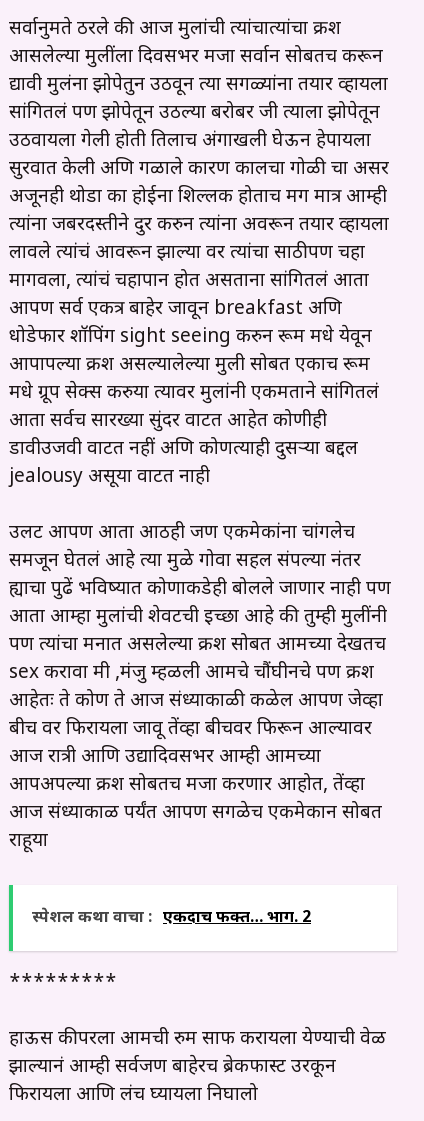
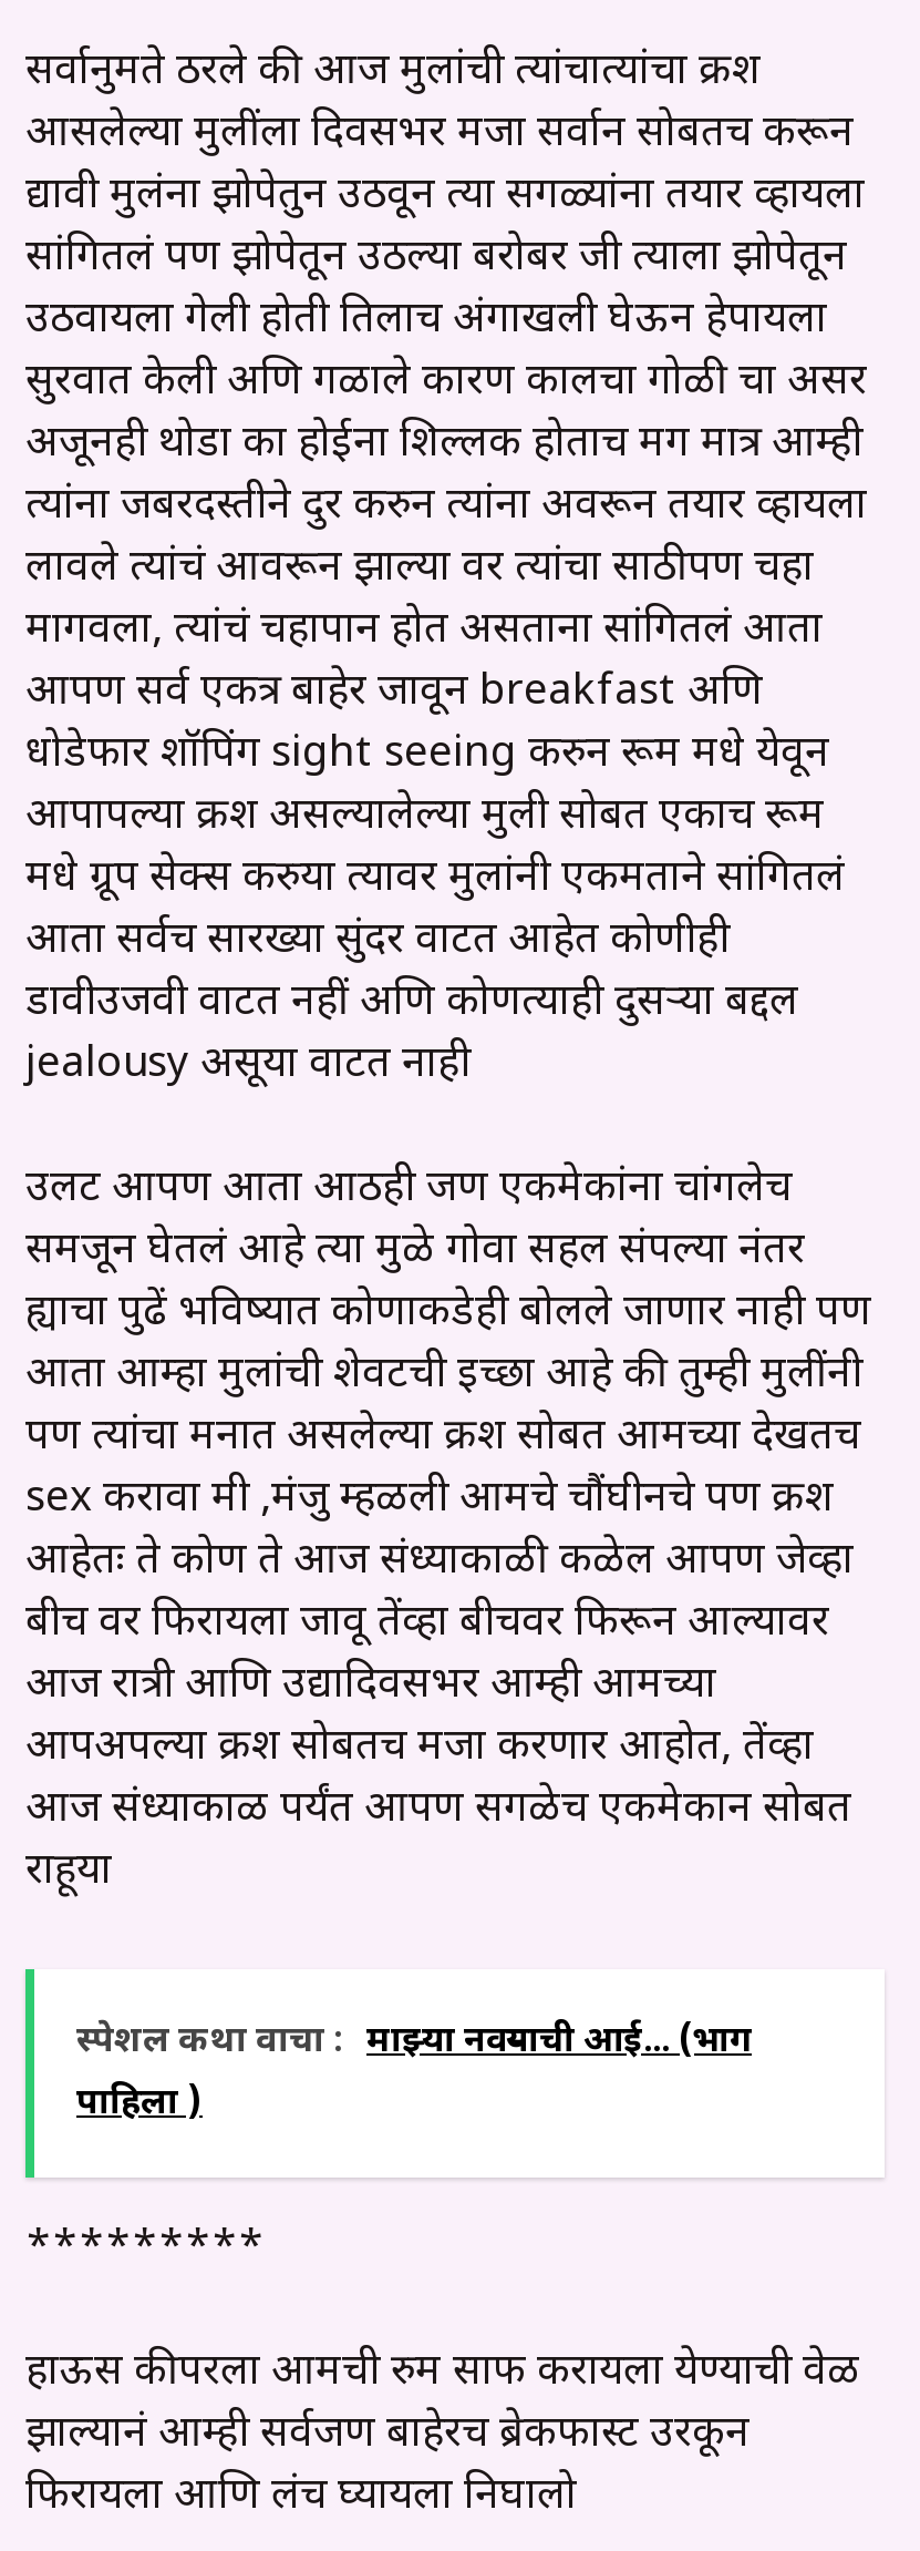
- स्पेशल कथा वाचा : एकदाच फक्त… भाग. 2
+ स्पेशल कथा वाचा : माझ्या नवऱ्याची आई... (भाग
+ पाहिला )
